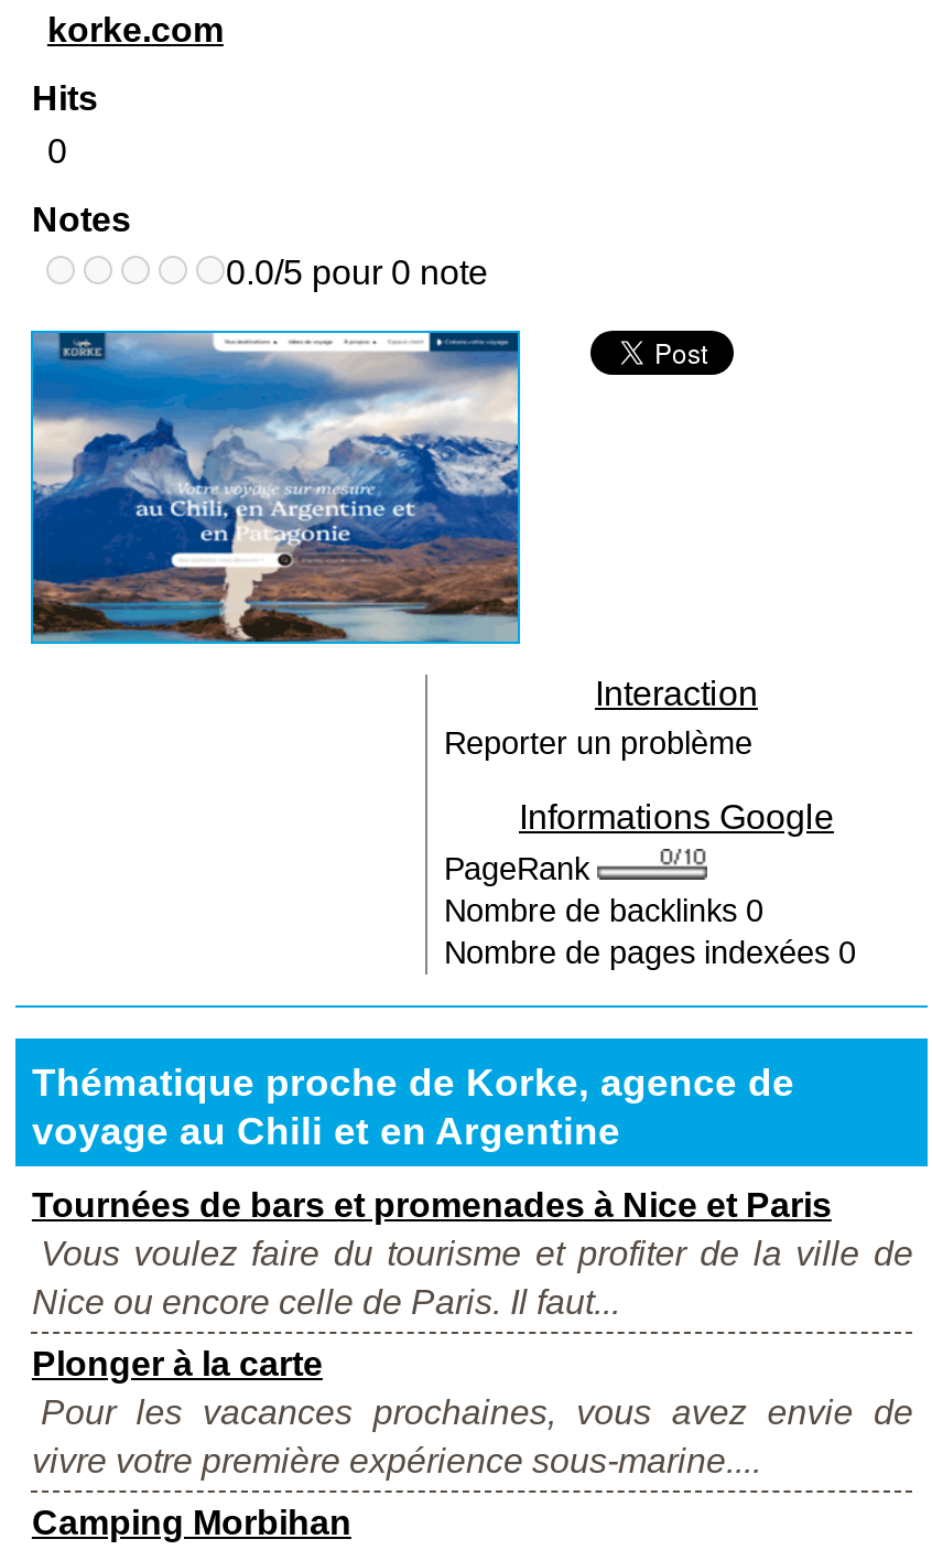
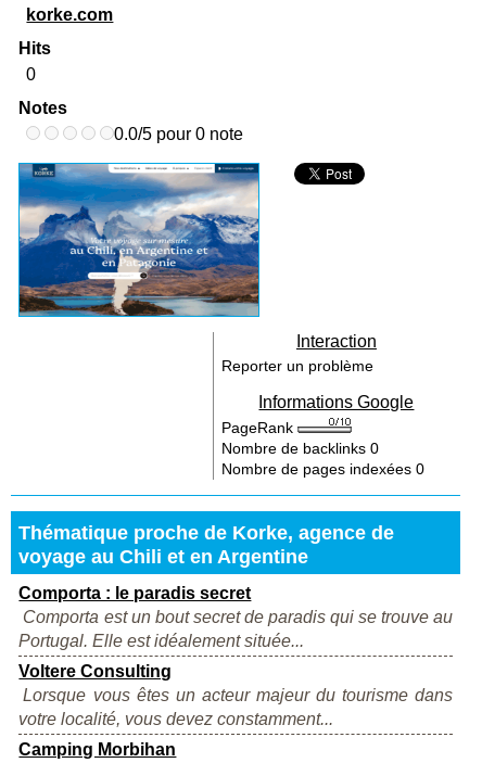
- Tournées de bars et promenades à Nice et Paris
- Vous voulez faire du tourisme et profiter de la ville de
- Nice ou encore celle de Paris. Il faut...
+ Comporta : le paradis secret
+ Comporta est un bout secret de paradis qui se trouve au
+ Portugal. Elle est idéalement située...

- Plonger à la carte
- Pour les vacances prochaines, vous avez envie de
- vivre votre première expérience sous-marine....
+ Voltere Consulting
+ Lorsque vous êtes un acteur majeur du tourisme dans
+ votre localité, vous devez constamment...
